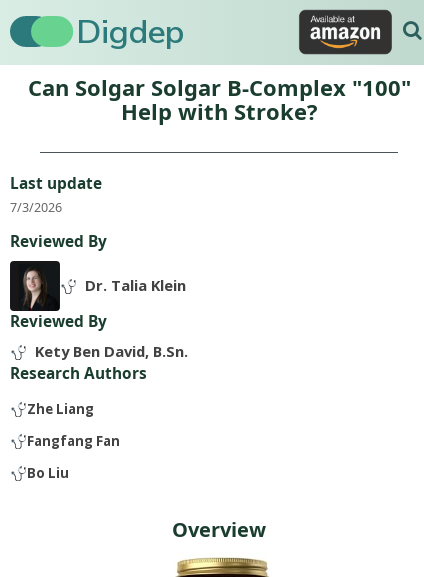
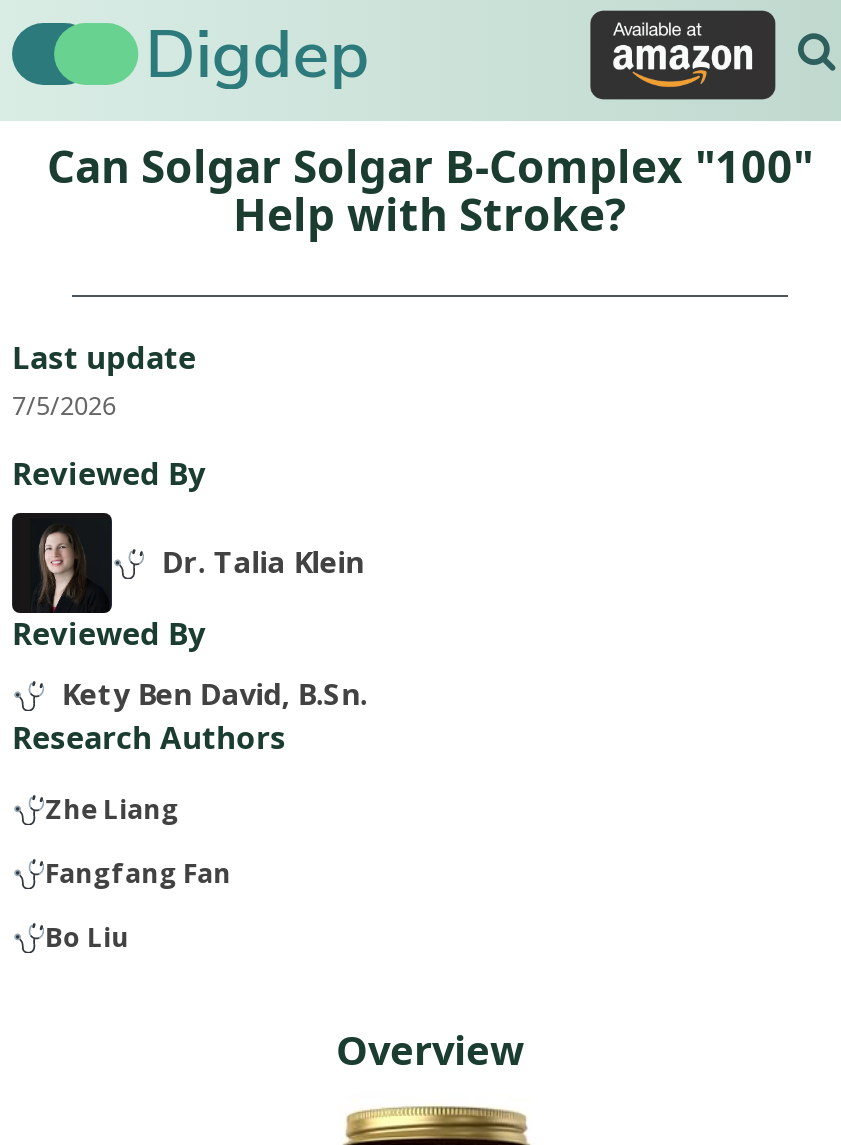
- 7/3/2026
+ 7/5/2026
